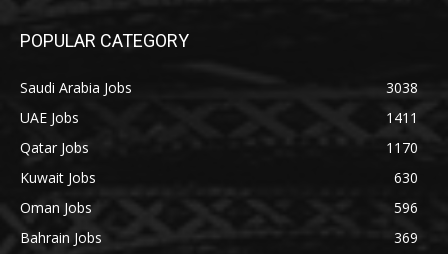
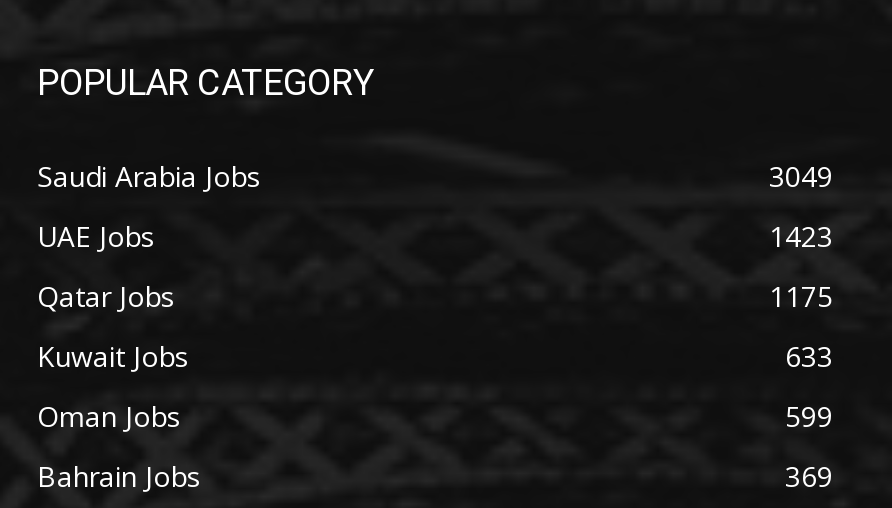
- 3038
+ 3049

- 1411
+ 1423

- 1170
+ 1175

- 630
+ 633

- 596
+ 599
